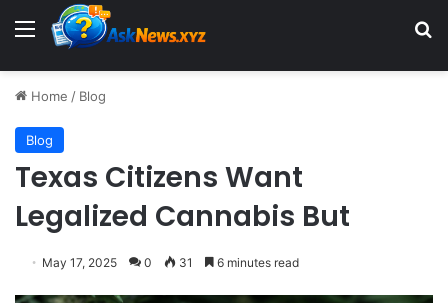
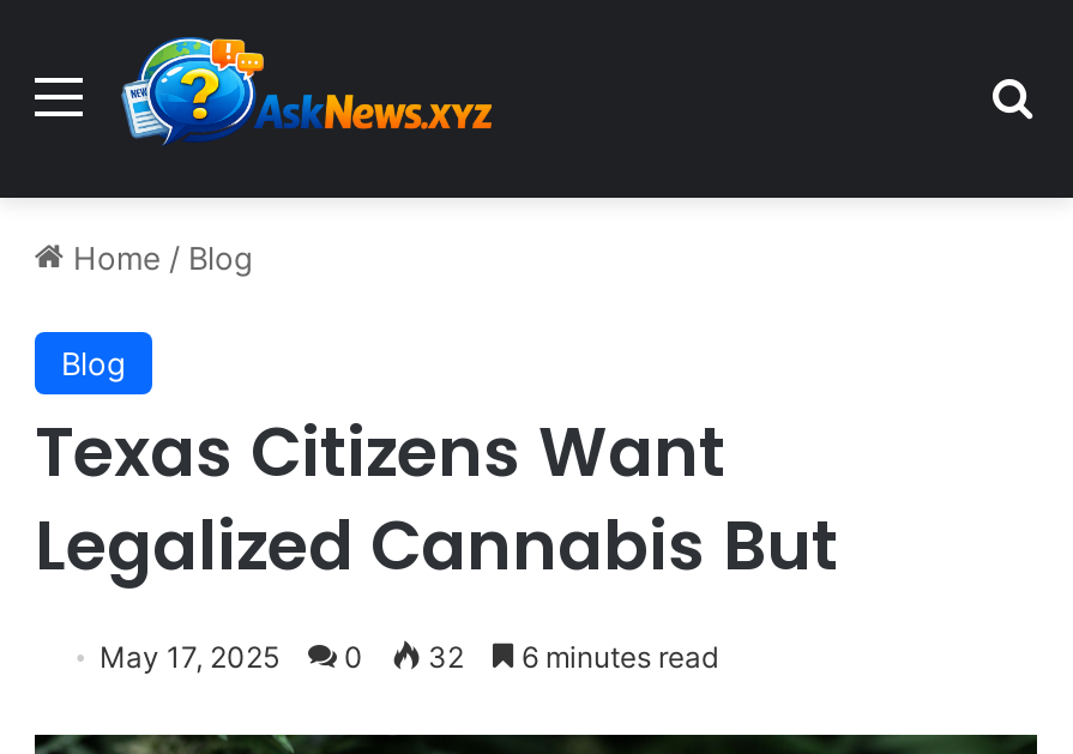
- May 17, 2025 0 31 6 minutes read
+ May 17, 2025 0 32 6 minutes read
